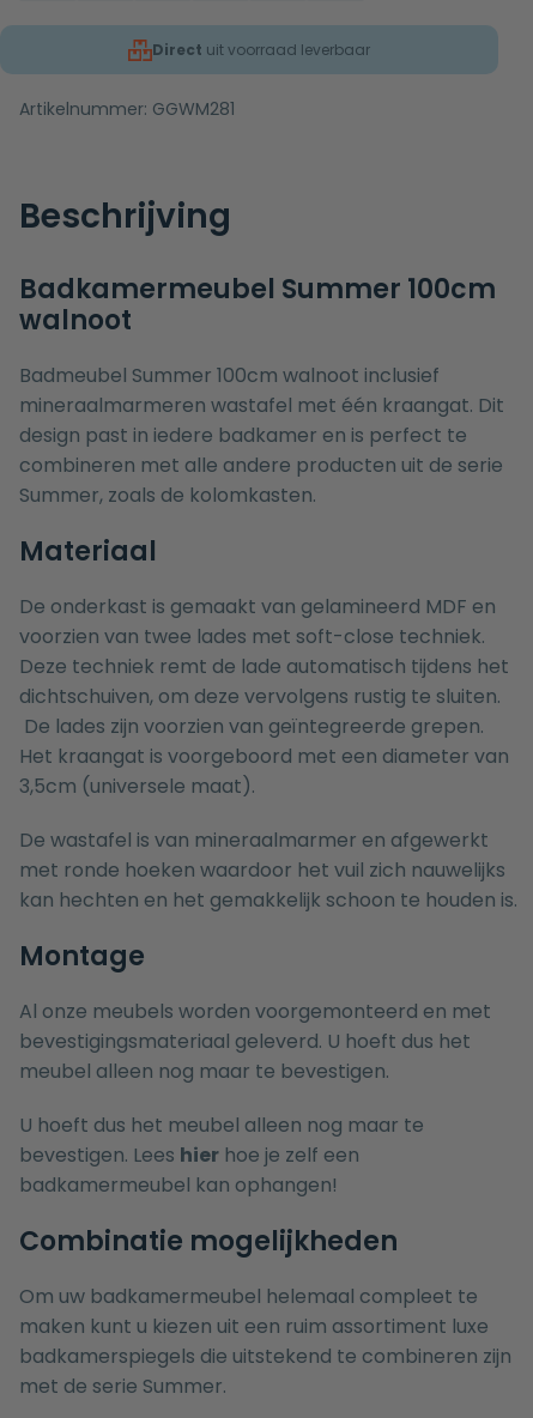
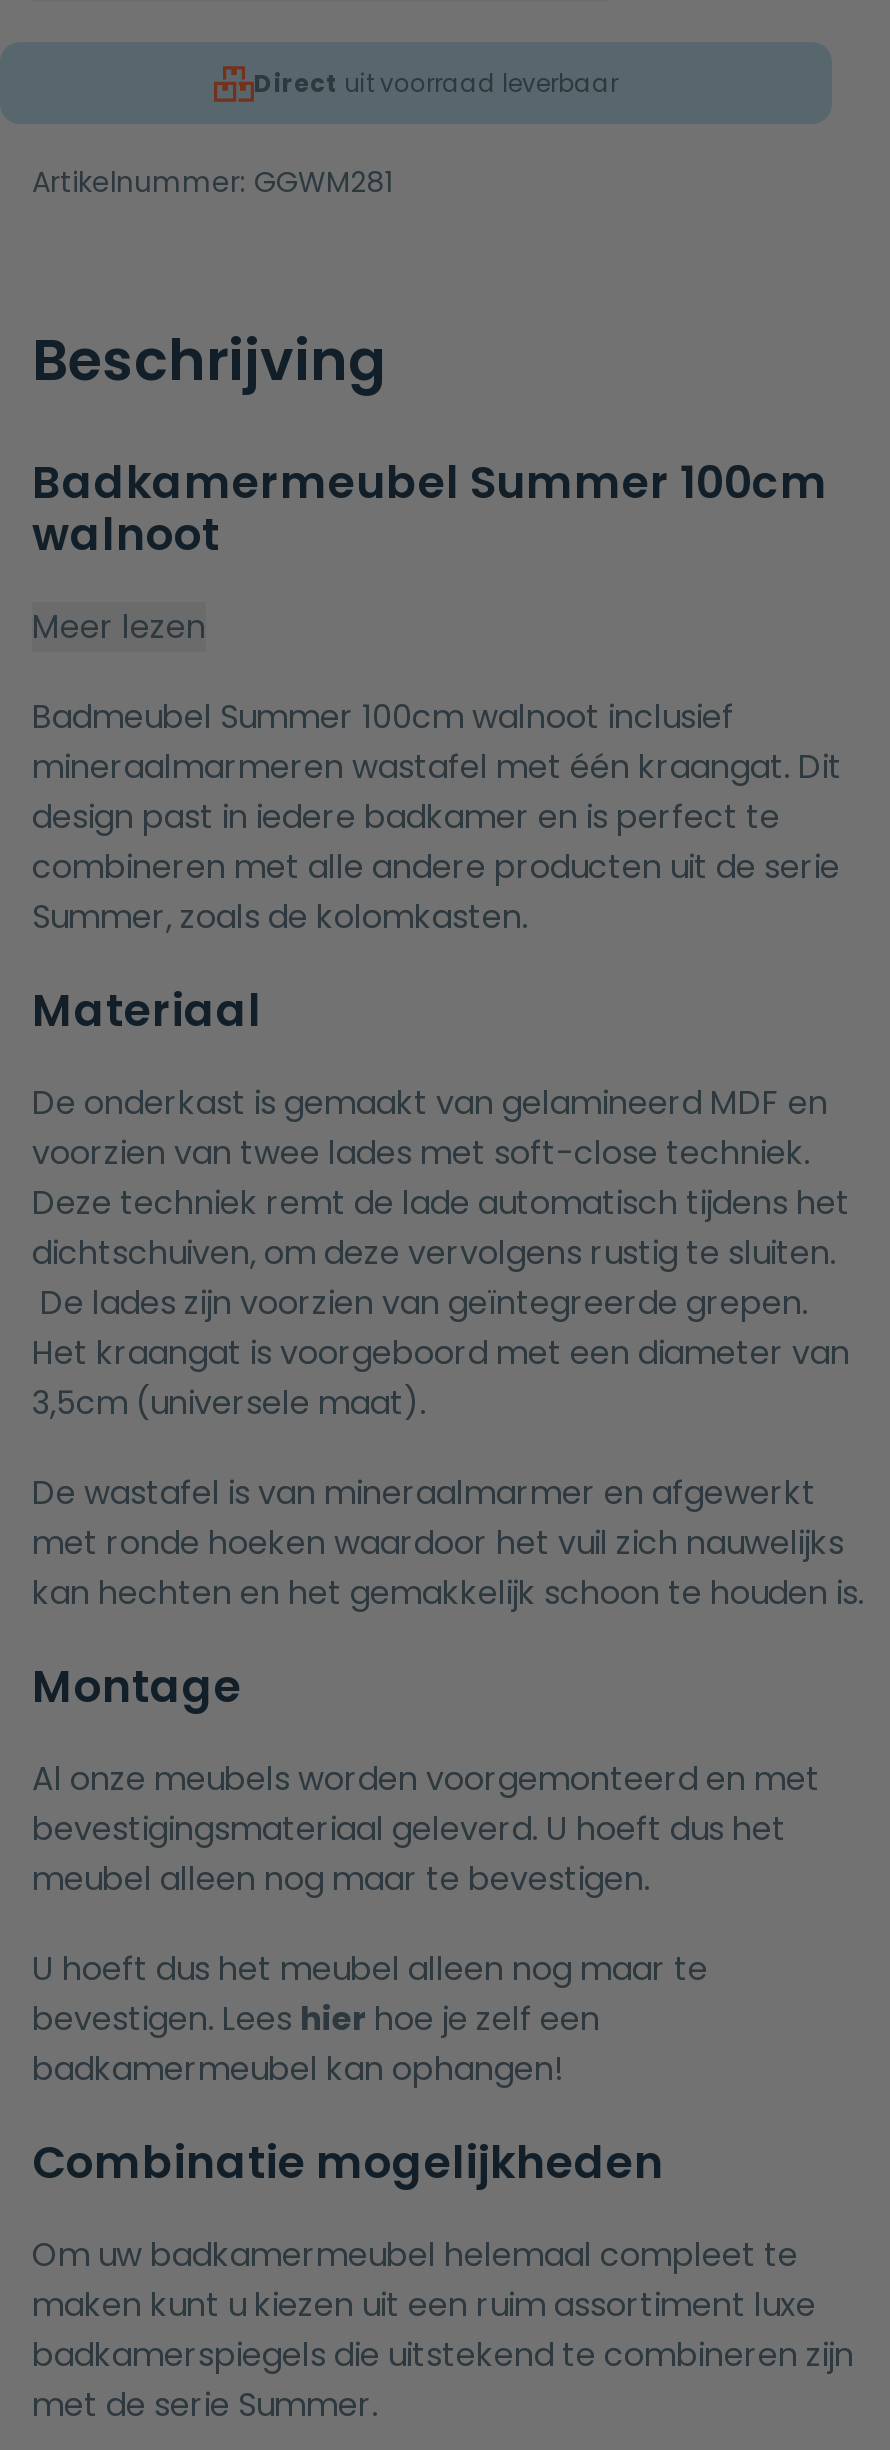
+ Meer lezen
